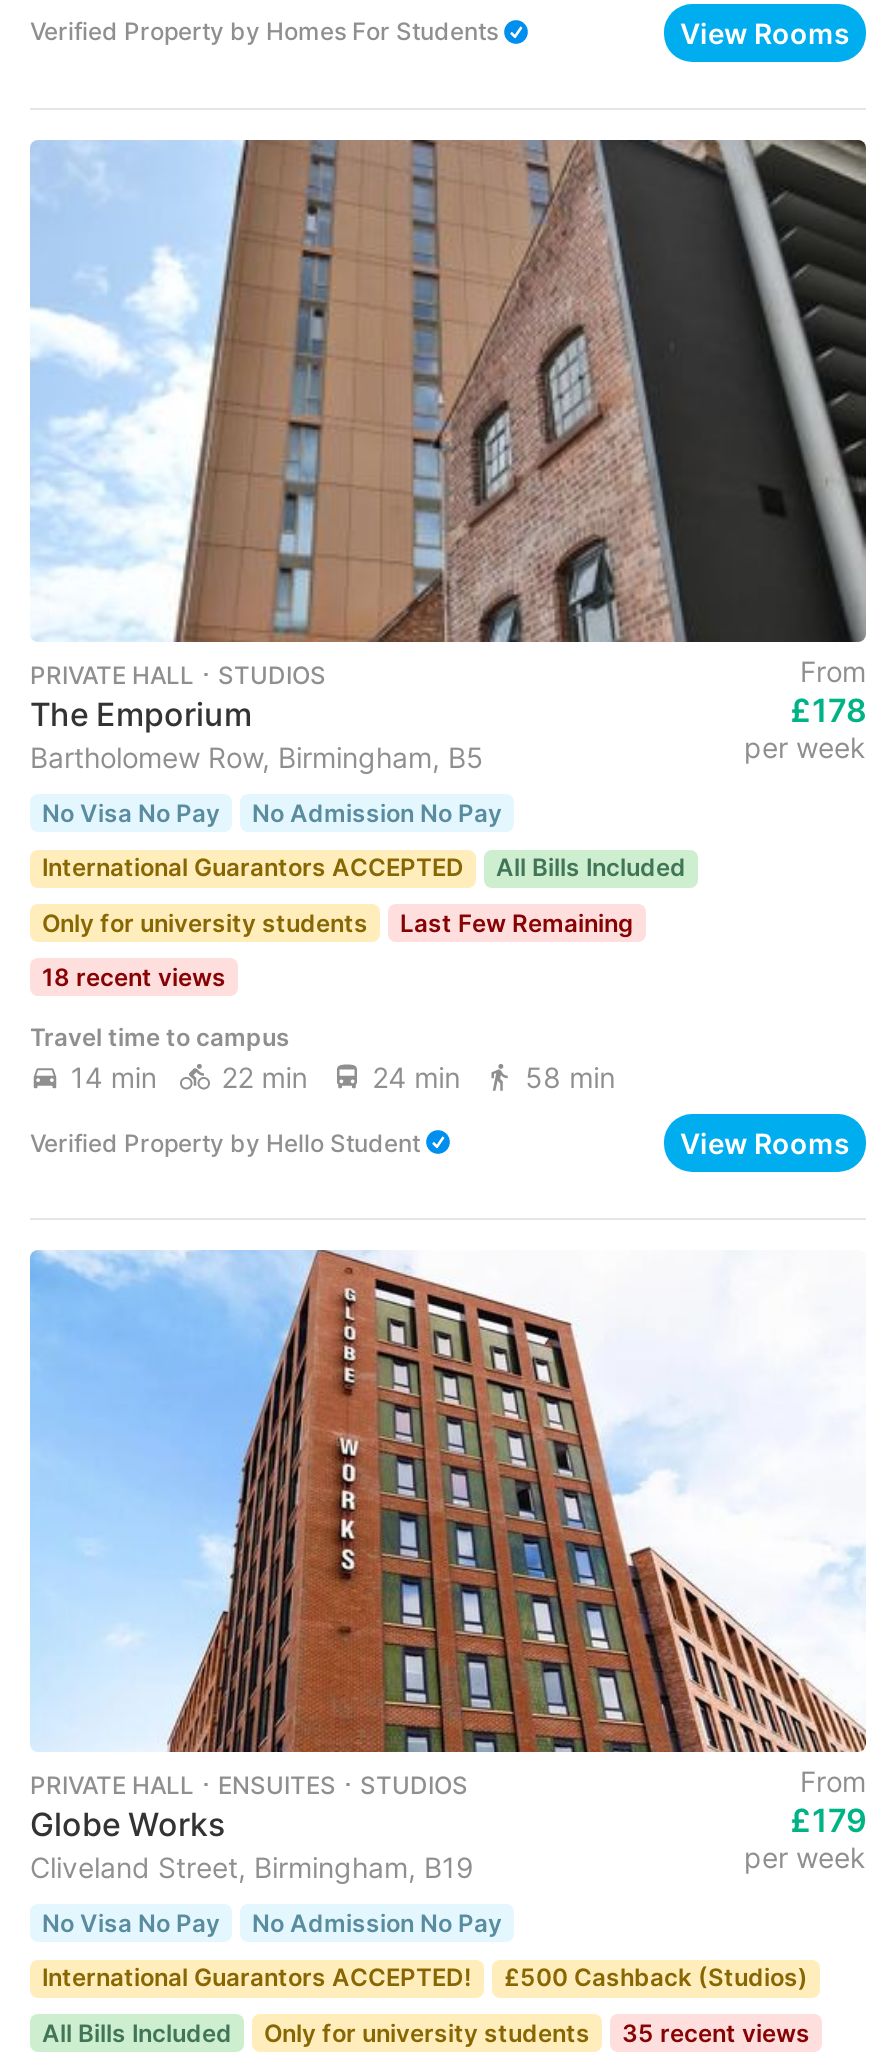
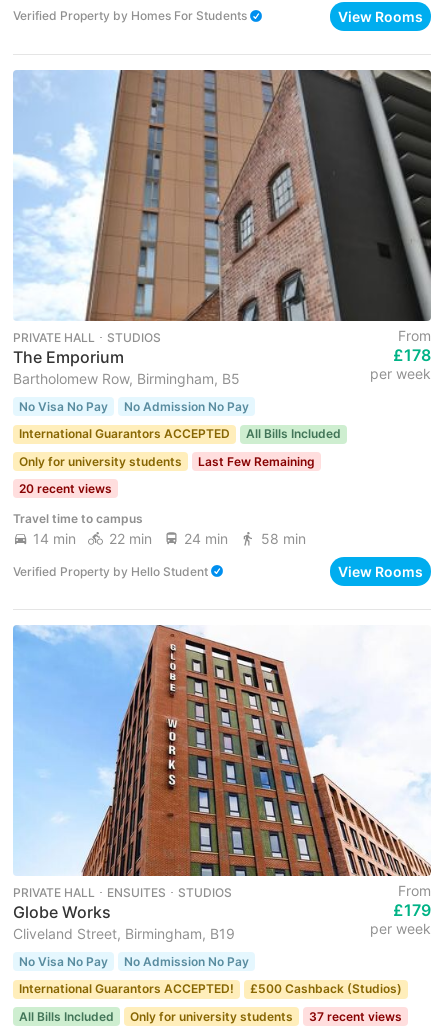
- 18 recent views
+ 20 recent views

- All Bills Included Only for university students 35 recent views
+ All Bills Included Only for university students 37 recent views
